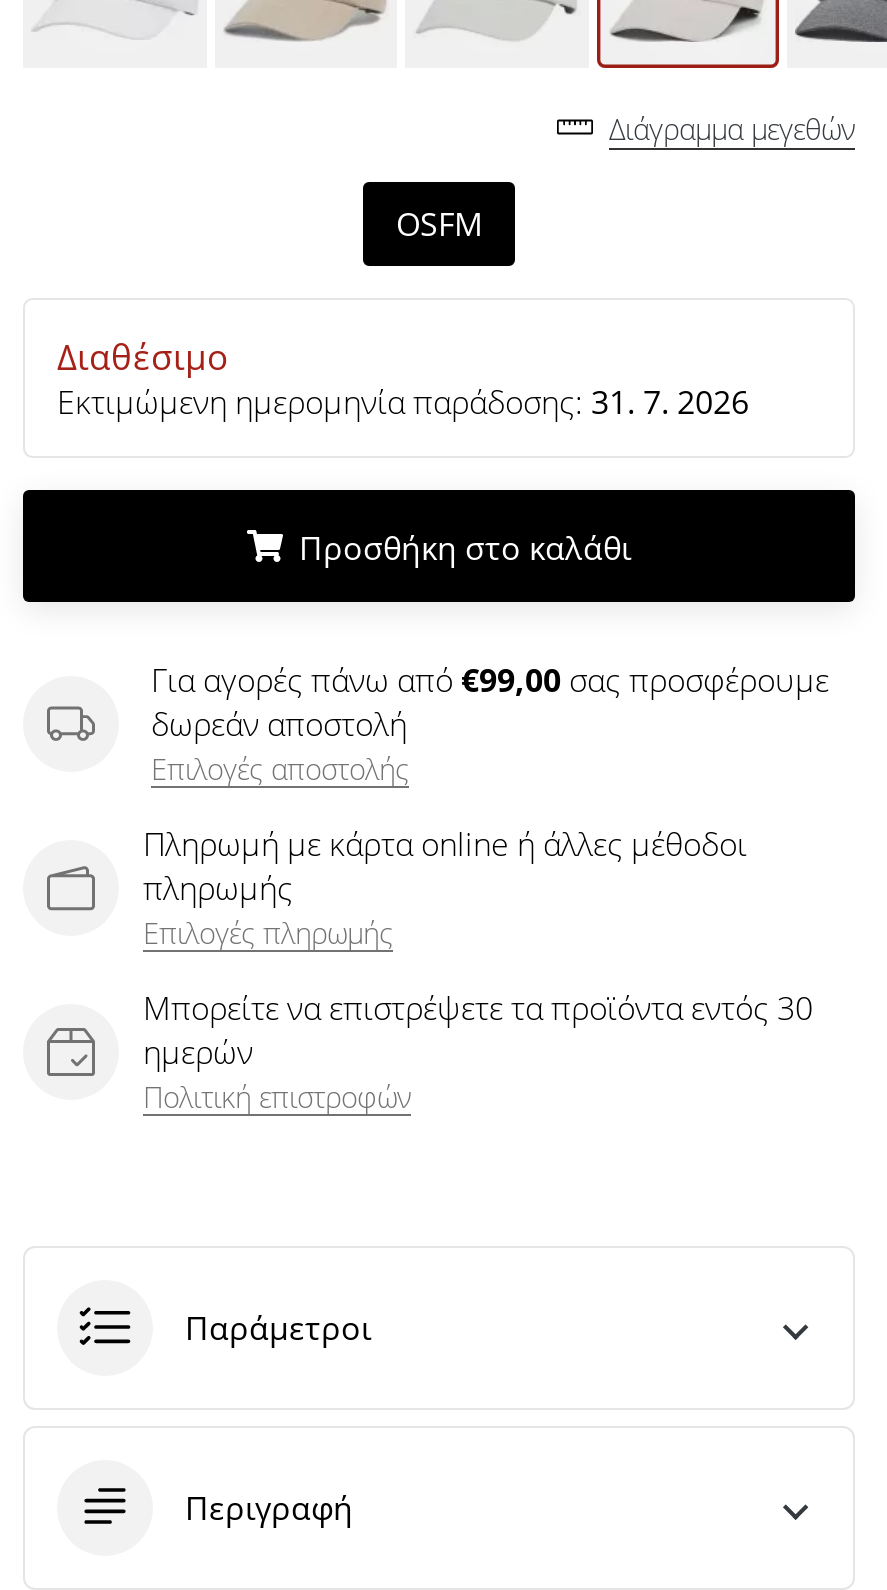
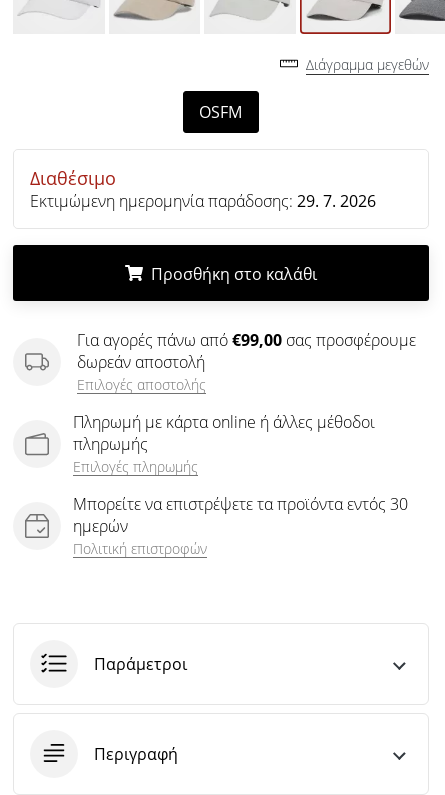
- Εκτιμώμενη ημερομηνία παράδοσης: 31. 7. 2026
+ Εκτιμώμενη ημερομηνία παράδοσης: 29. 7. 2026
